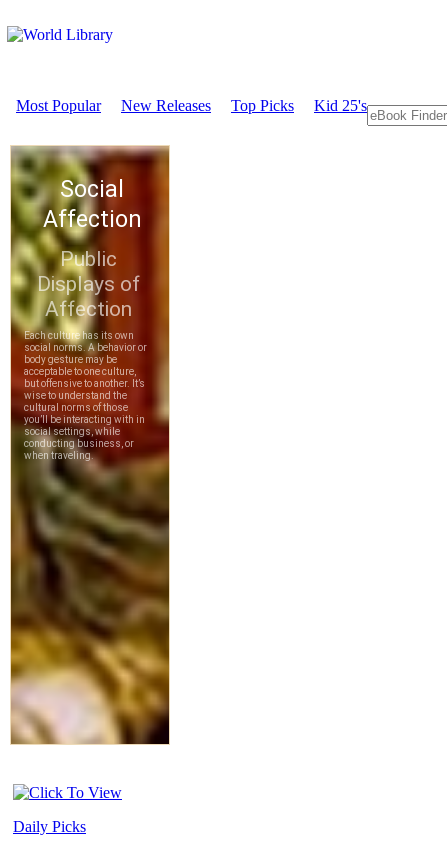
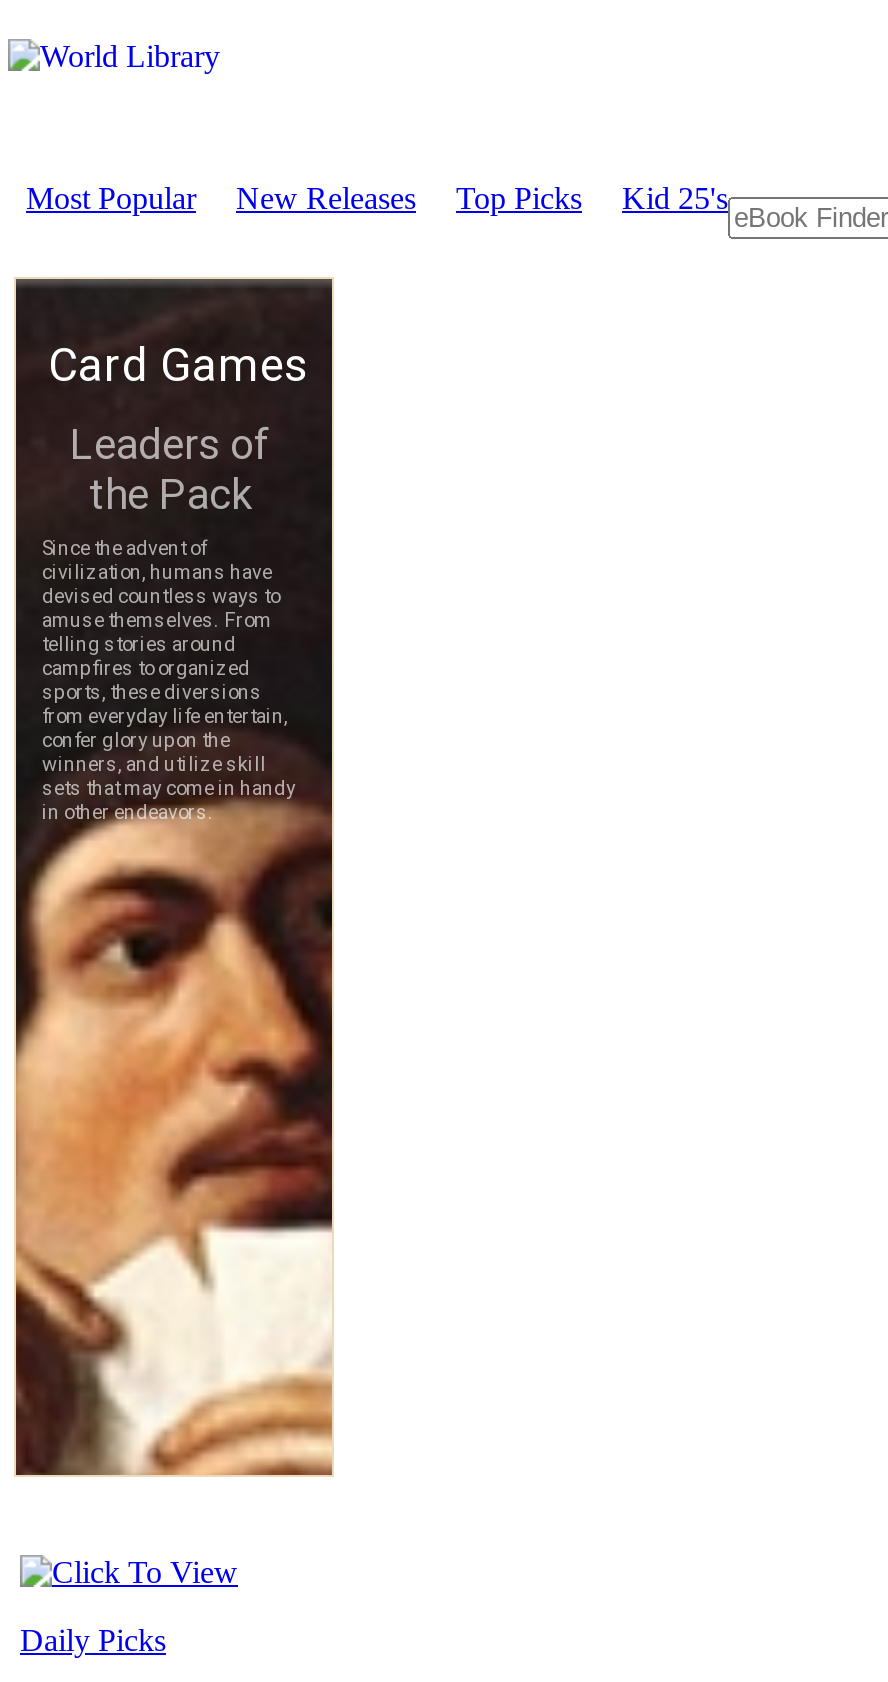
- [image]
+ [image]
